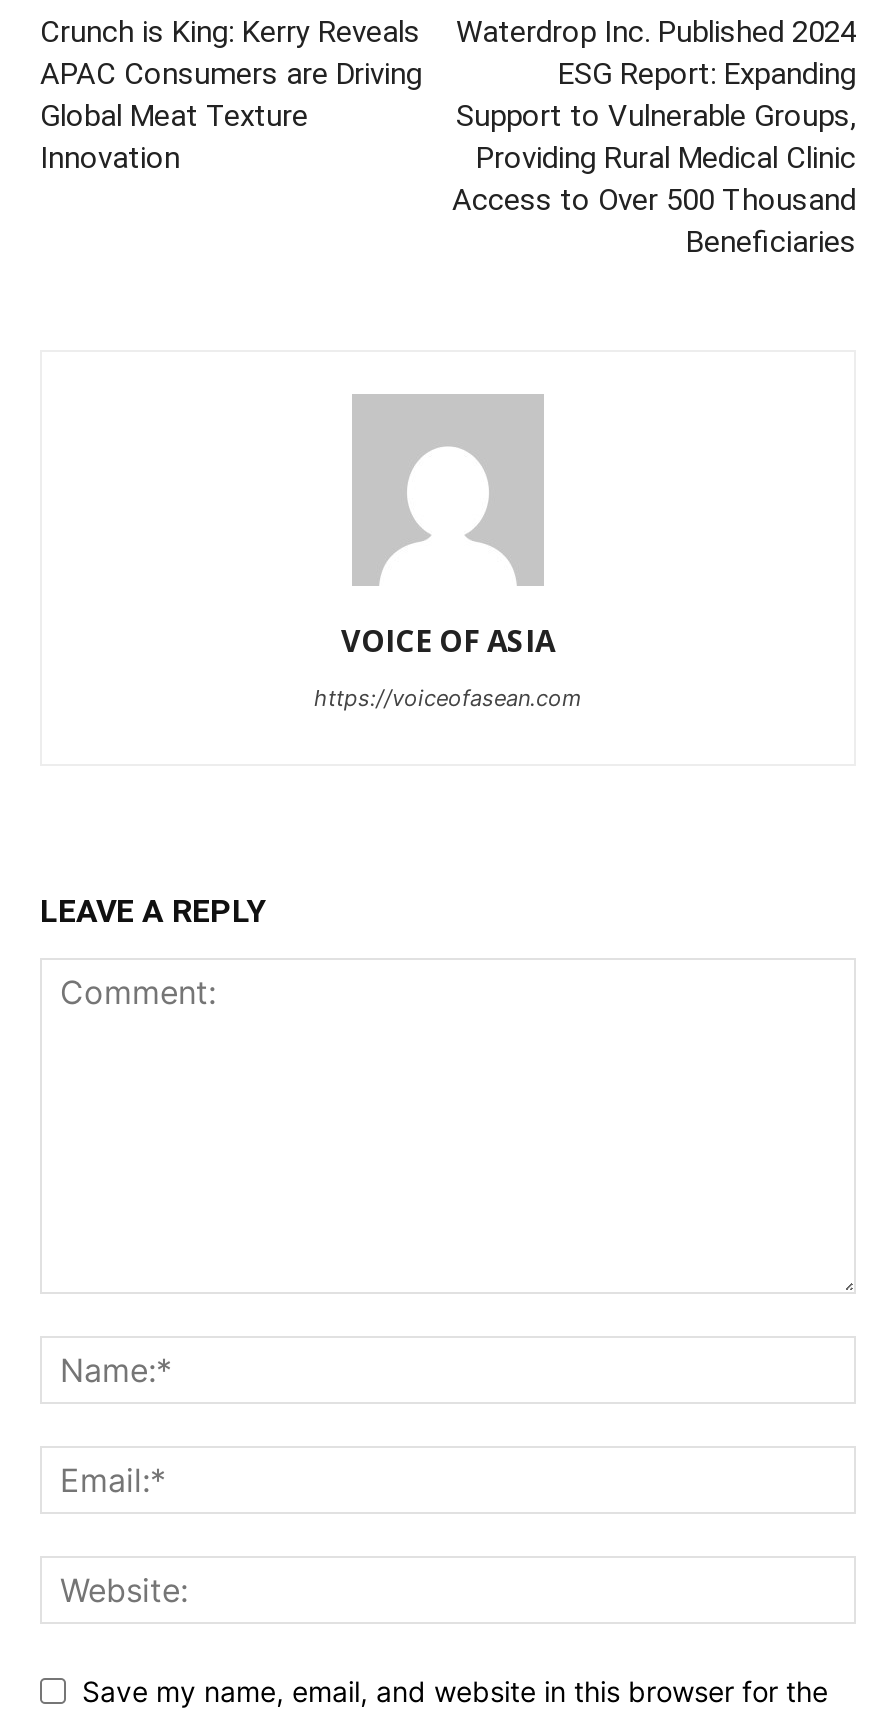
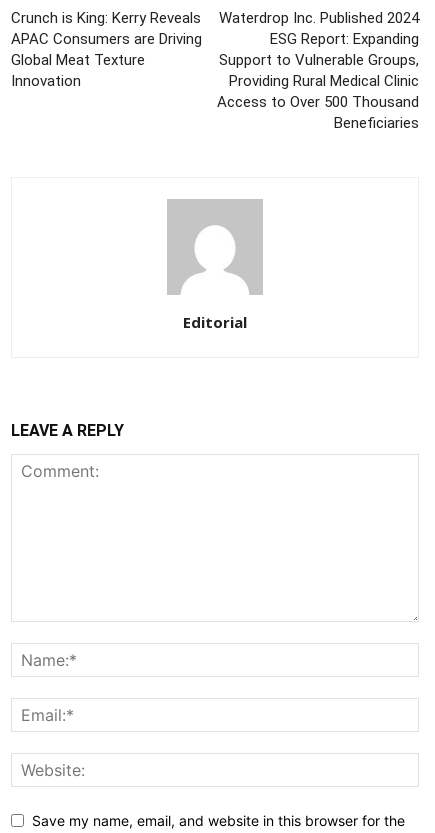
- VOICE OF ASIA
- https://voiceofasean.com
+ Editorial
